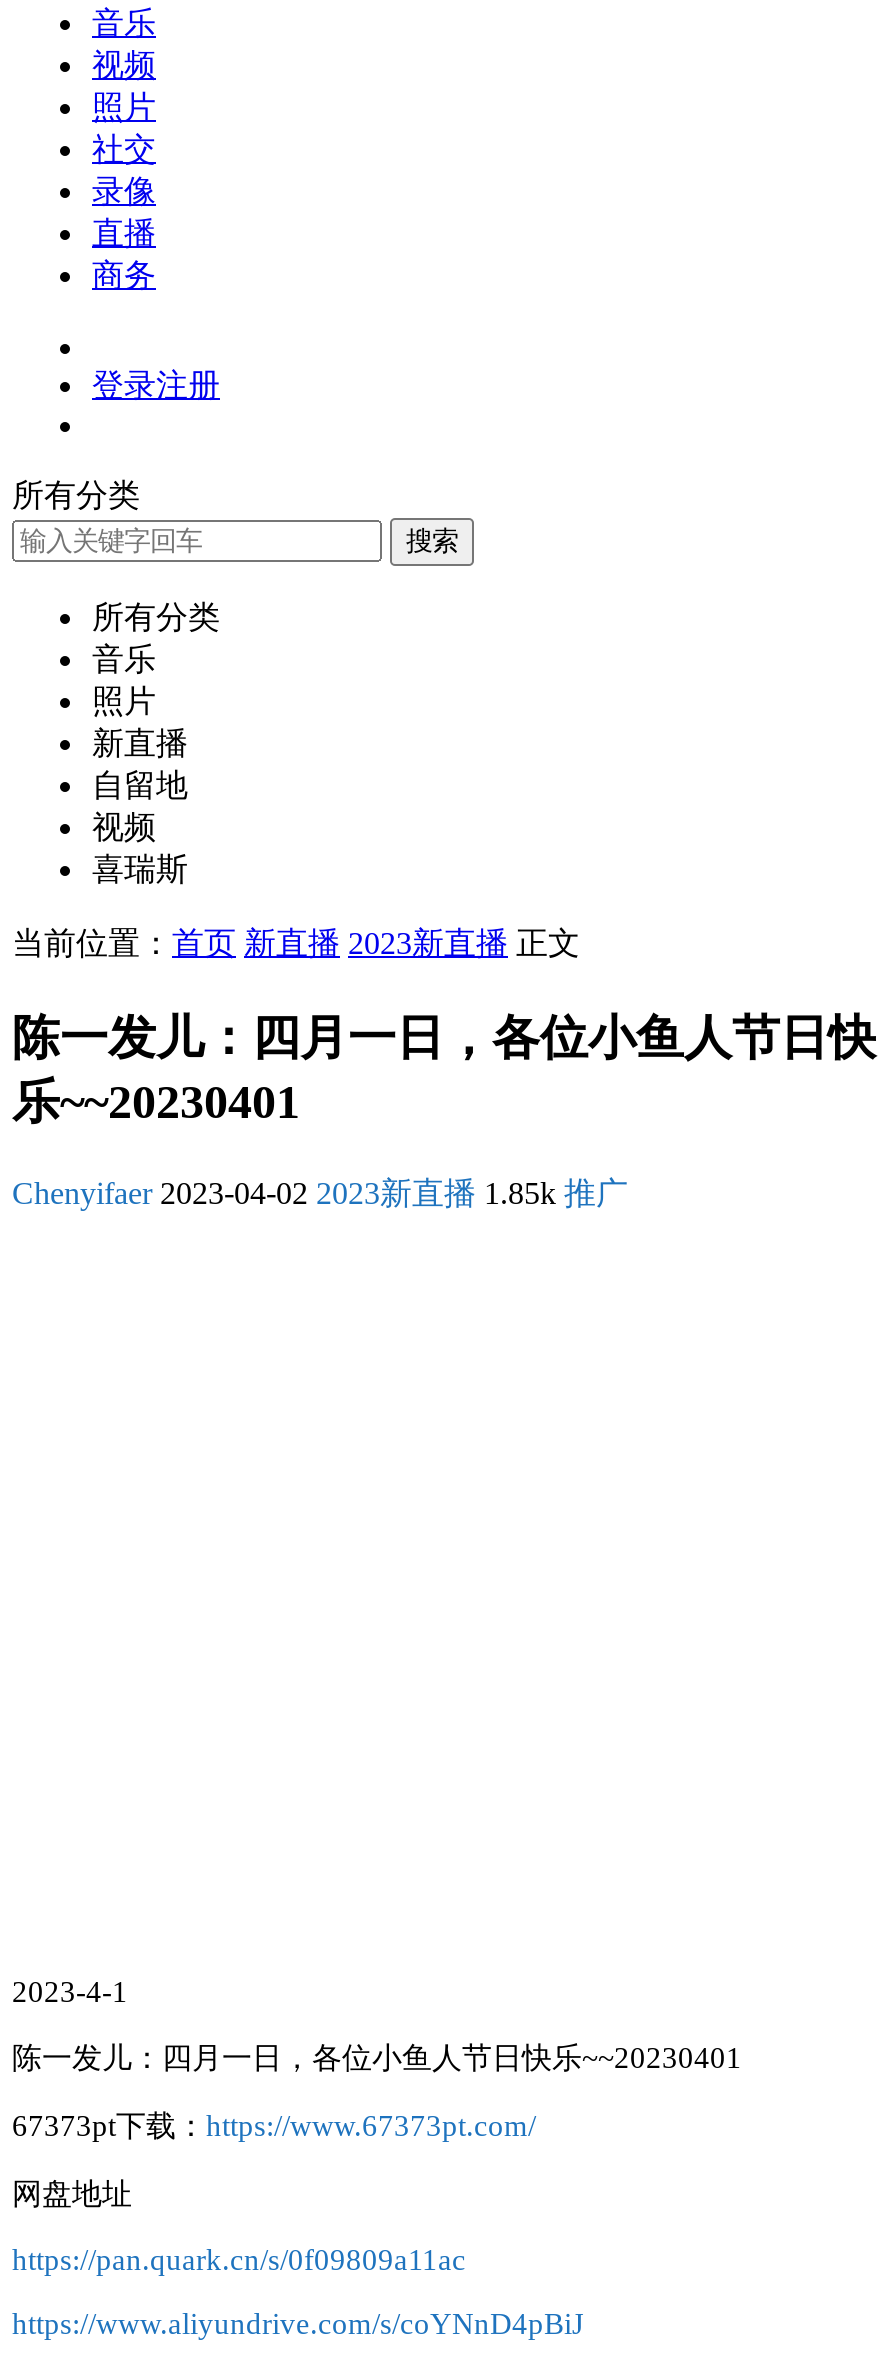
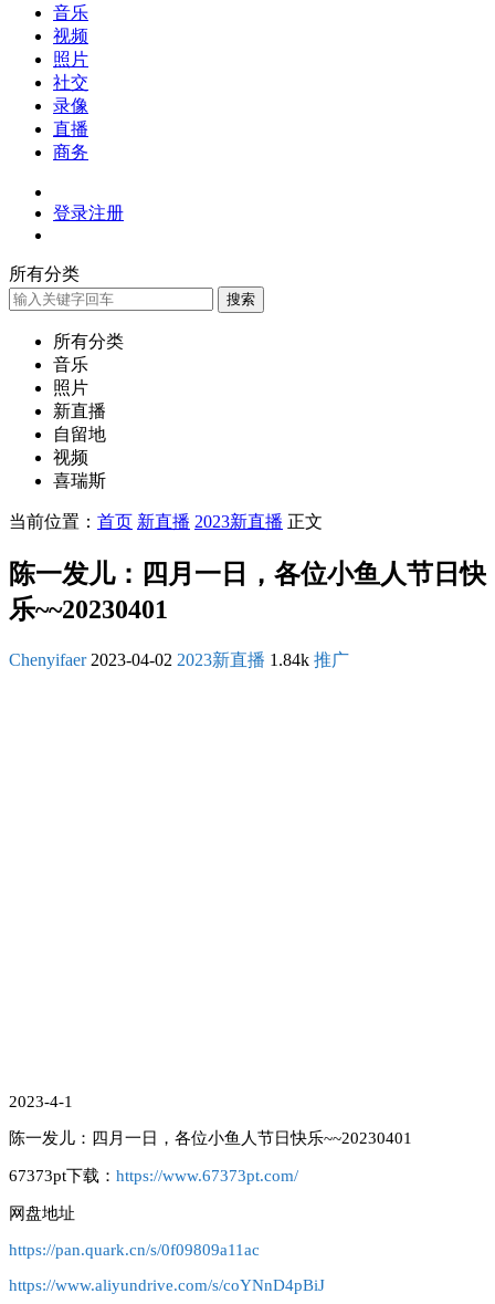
- Chenyifaer 2023-04-02 2023新直播 1.85k 推广
+ Chenyifaer 2023-04-02 2023新直播 1.84k 推广
